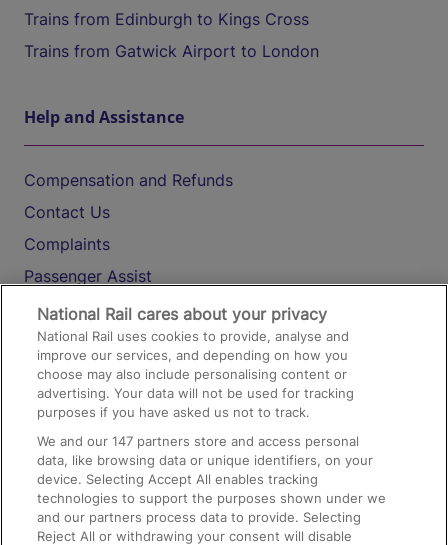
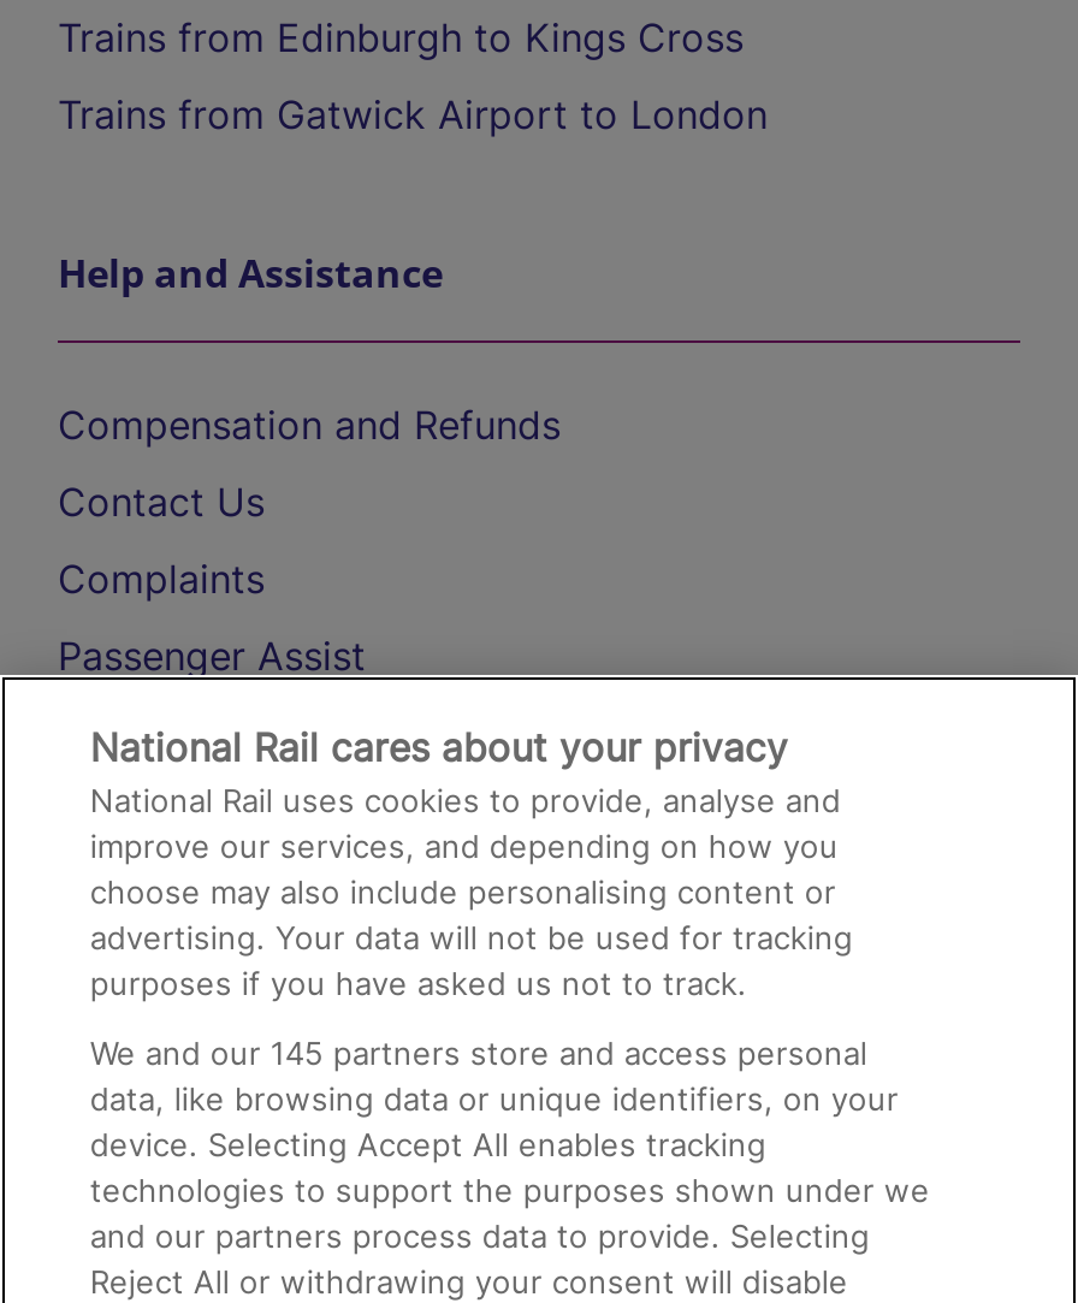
- We and our 147 partners store and access personal
+ We and our 145 partners store and access personal
